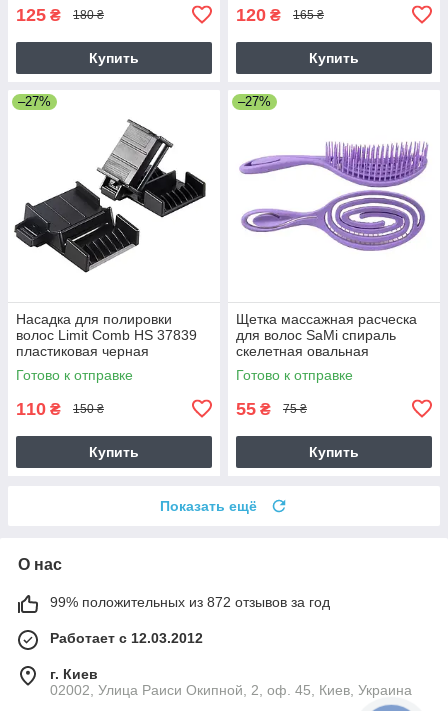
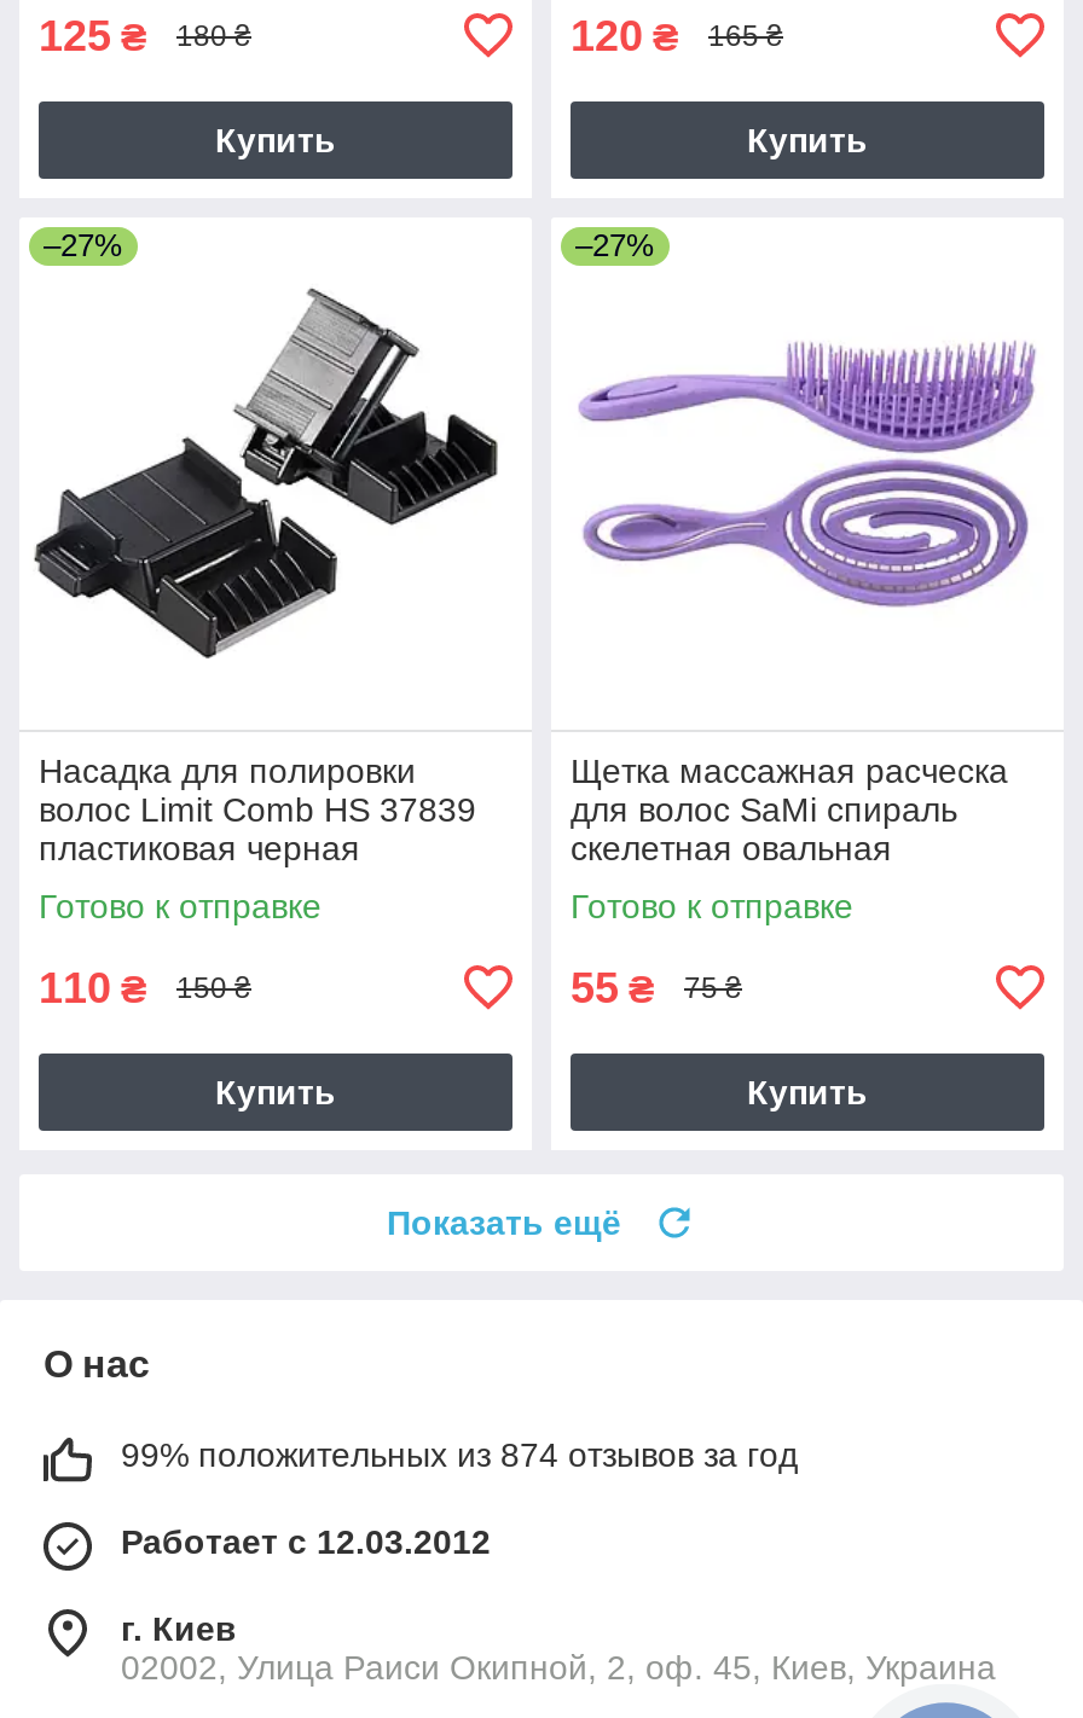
- 99% положительных из 872 отзывов за год
+ 99% положительных из 874 отзывов за год
